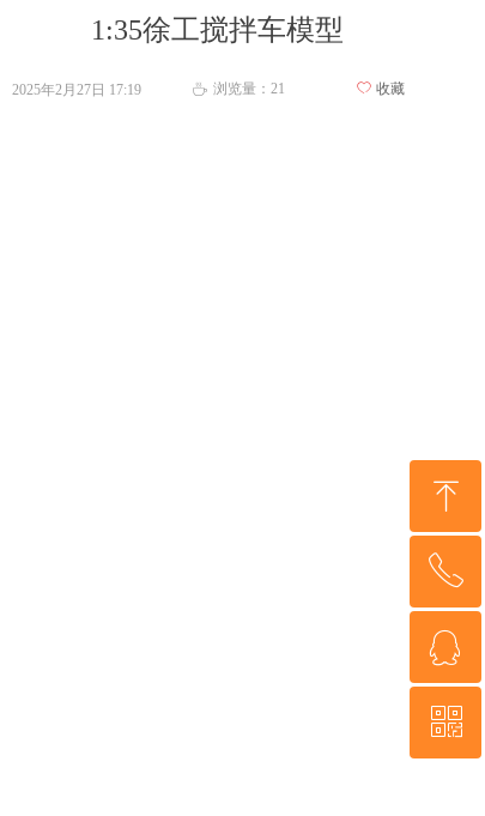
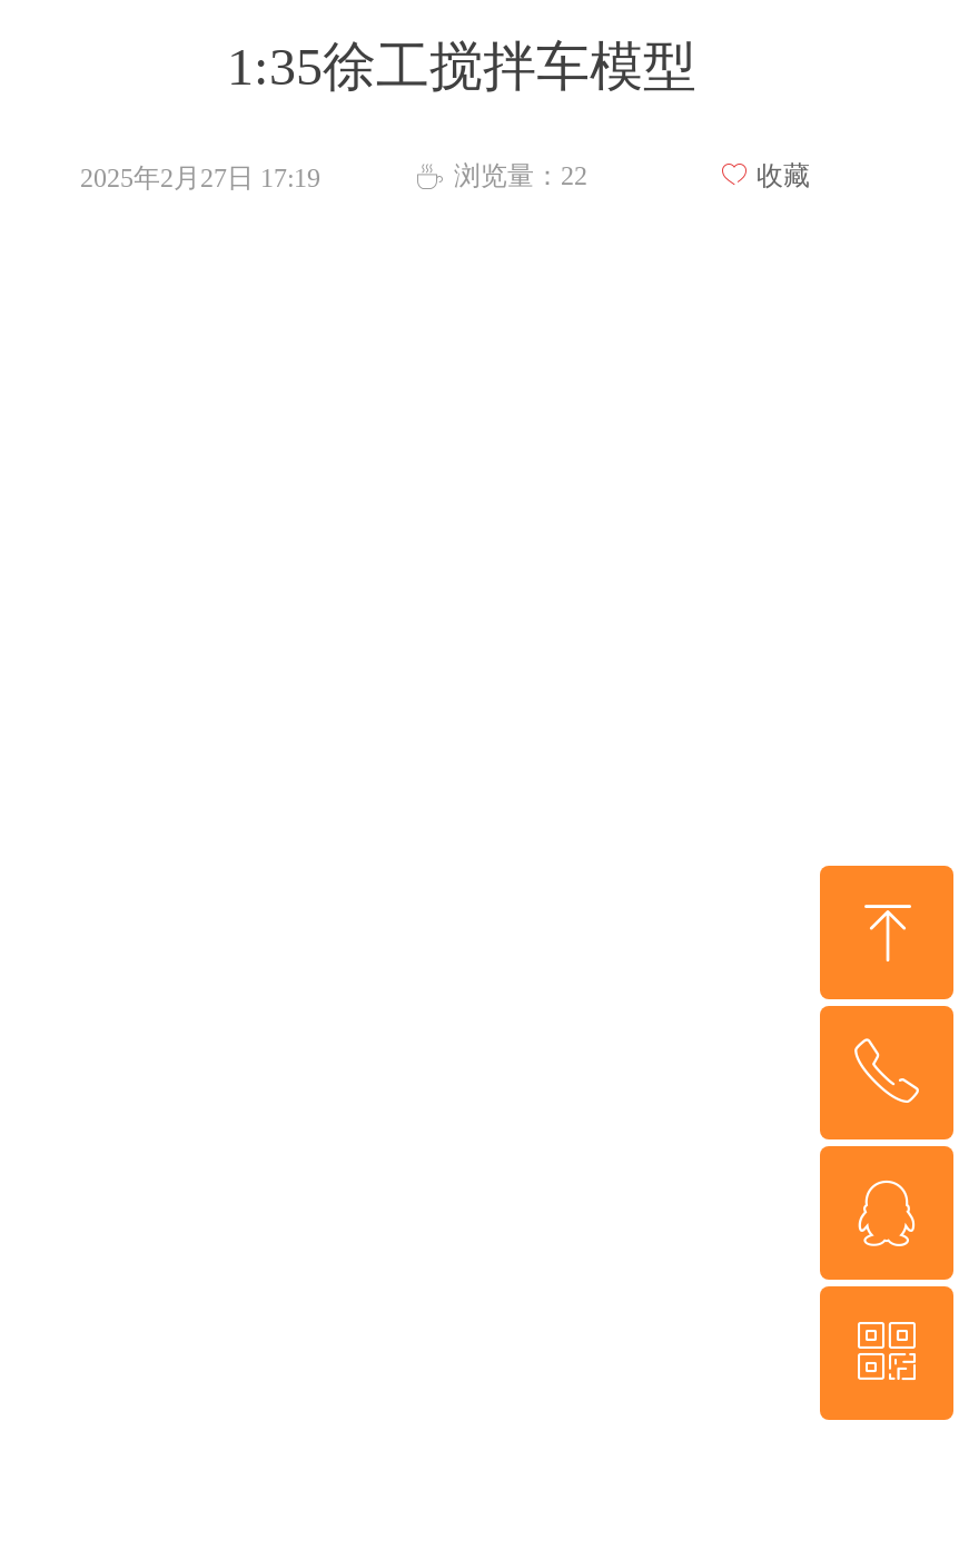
- ꄘ 浏览量：21
+ ꄘ 浏览量：22
